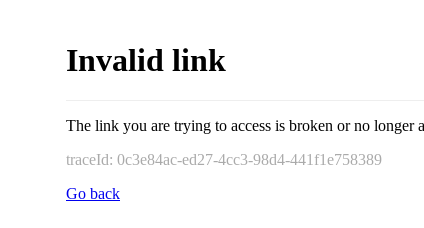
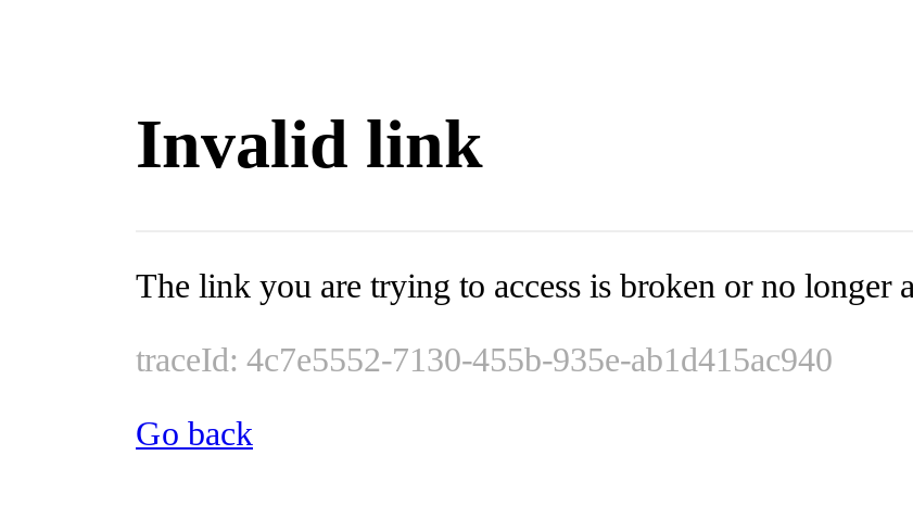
- traceId: 0c3e84ac-ed27-4cc3-98d4-441f1e758389
+ traceId: 4c7e5552-7130-455b-935e-ab1d415ac940
